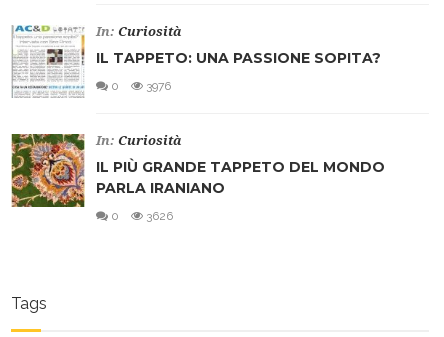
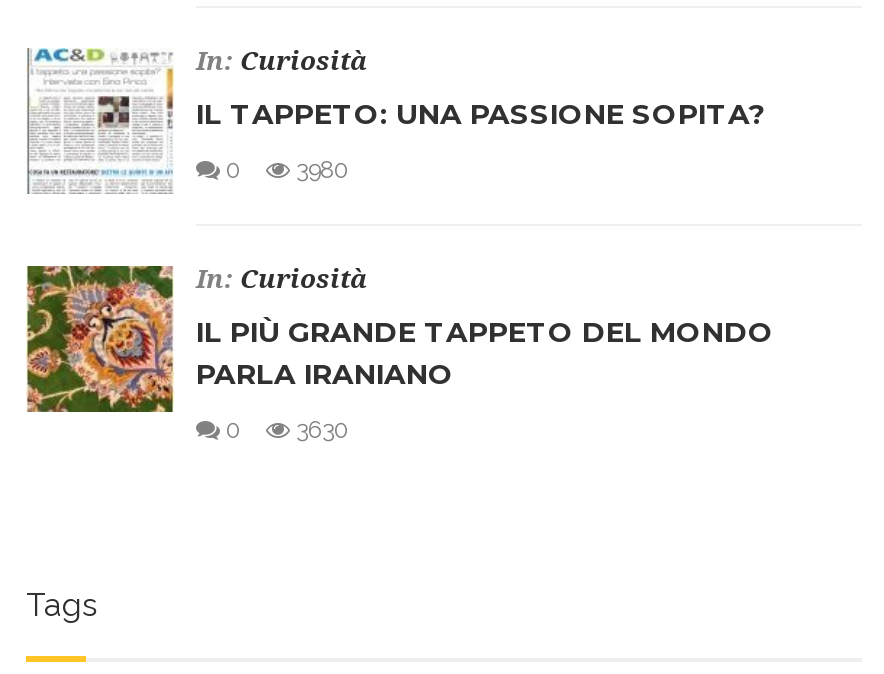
- 0 3976
+ 0 3980

- 0 3626
+ 0 3630
